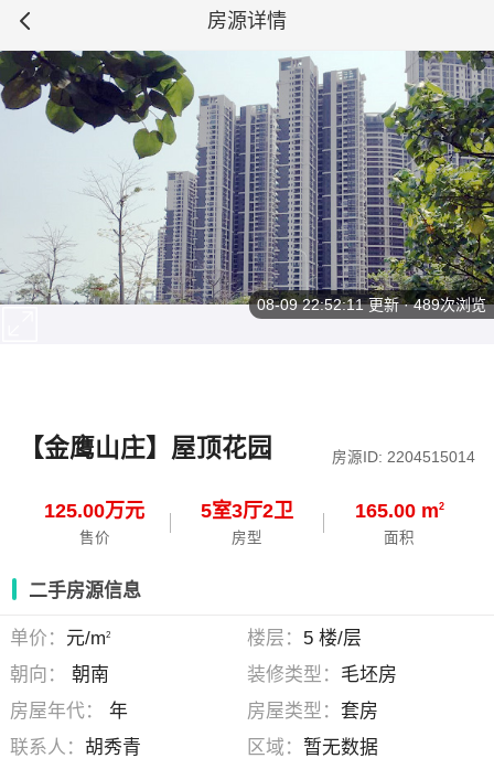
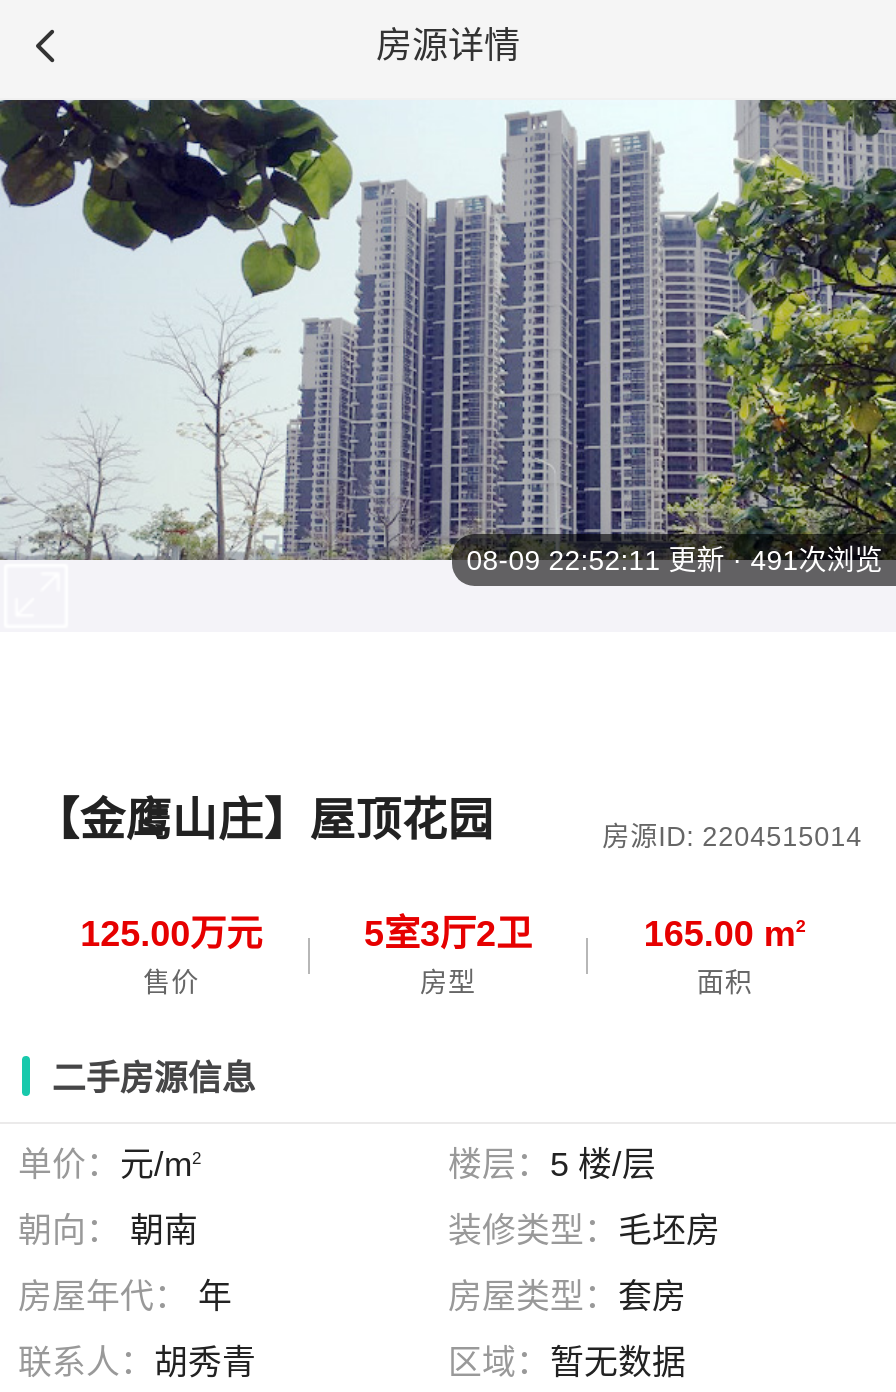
- 08-09 22:52:11更新 · 489次浏览
+ 08-09 22:52:11更新 · 491次浏览
